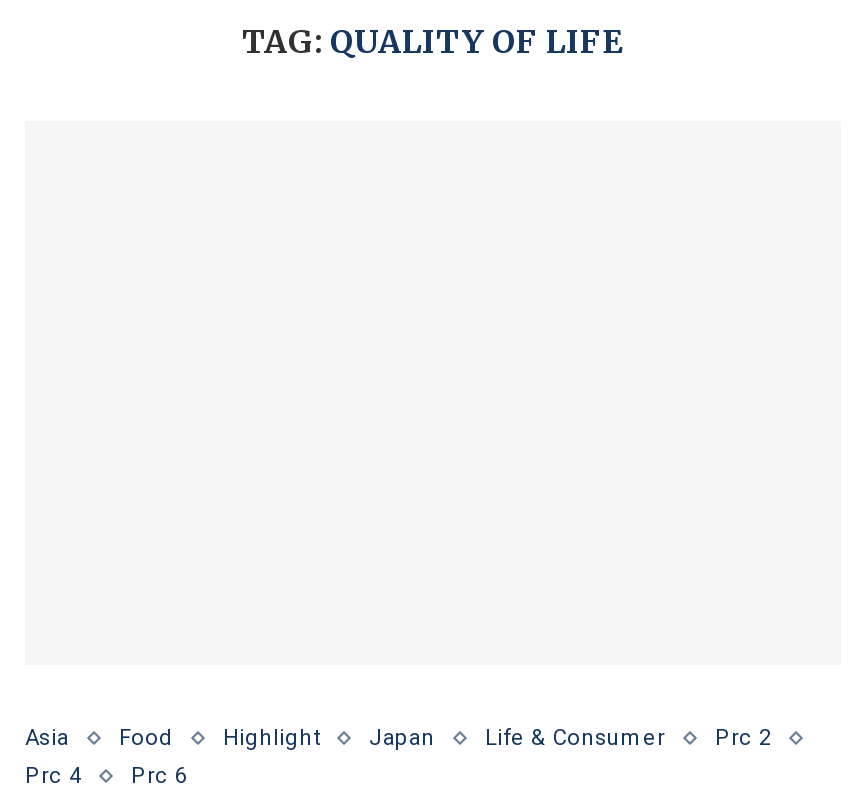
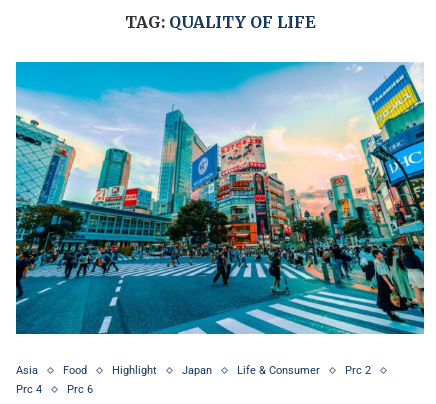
+ [image]
